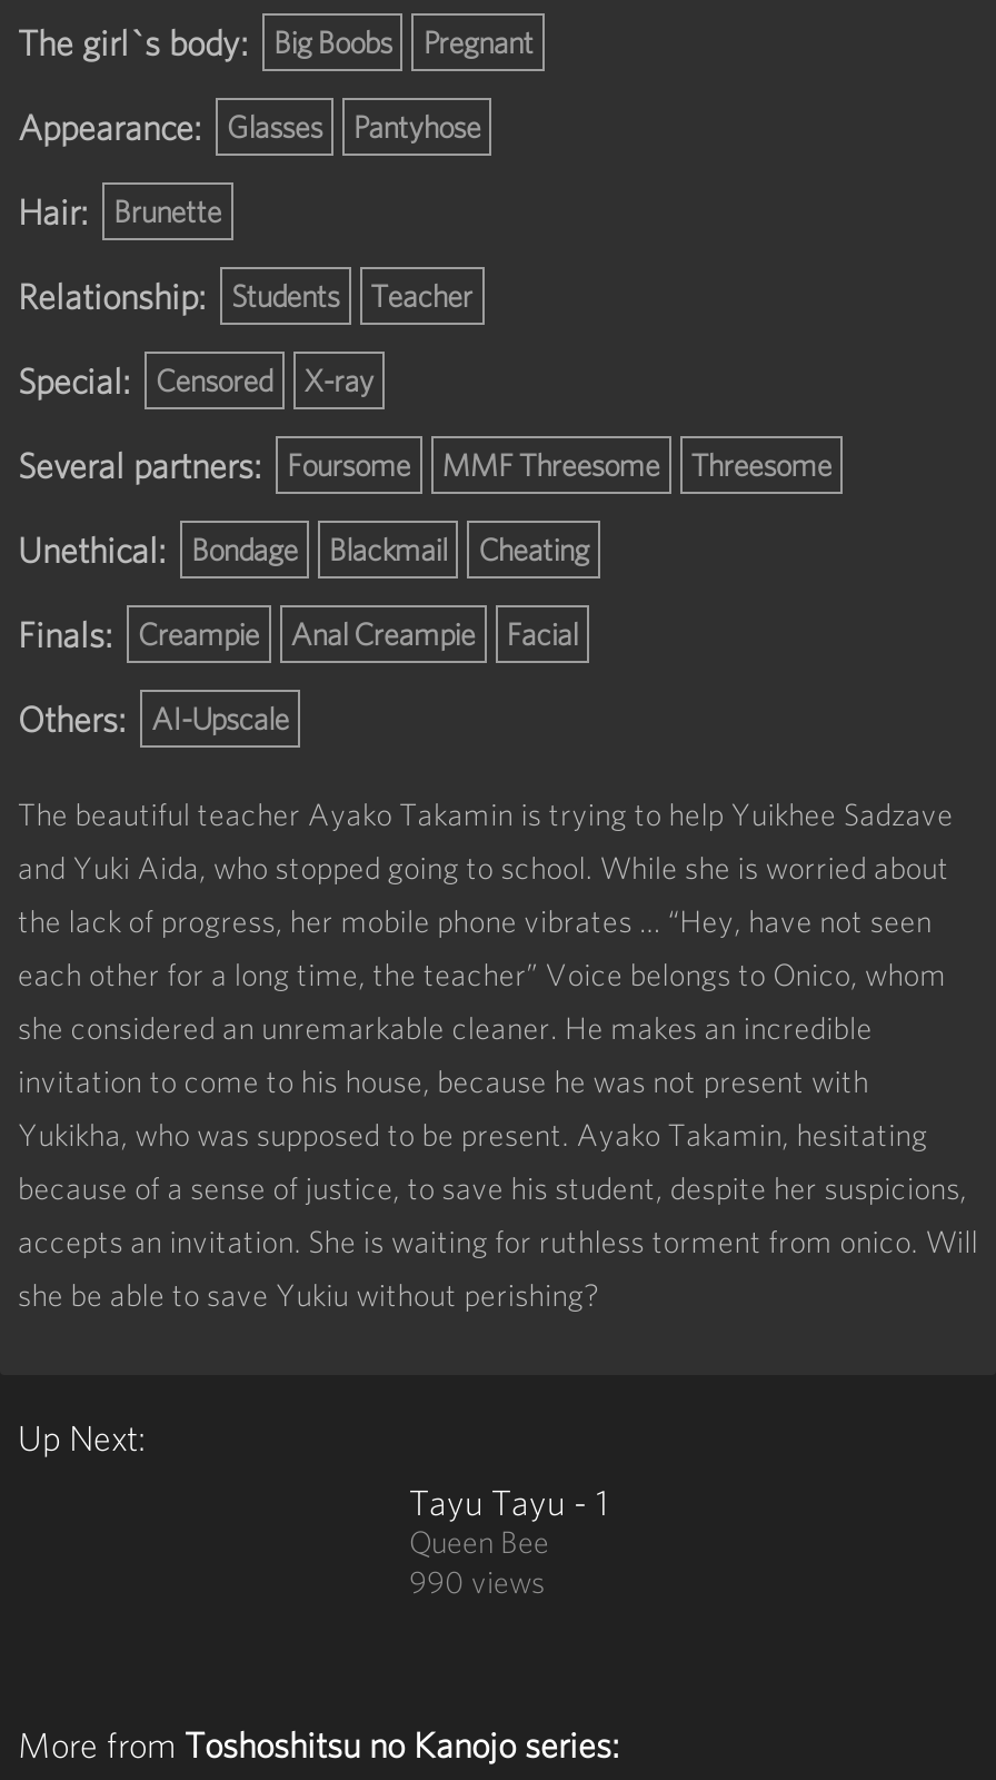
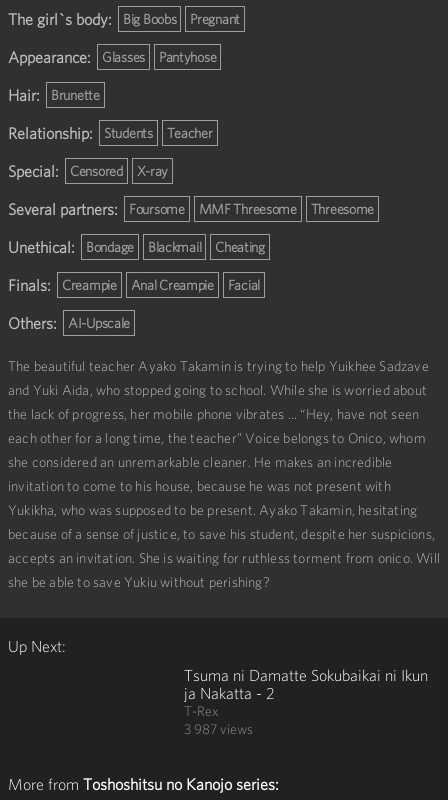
- Tayu Tayu - 1
- Queen Bee
- 990 views
+ Tsuma ni Damatte Sokubaikai ni Ikun
+ ja Nakatta - 2
+ T-Rex
+ 3 987 views
